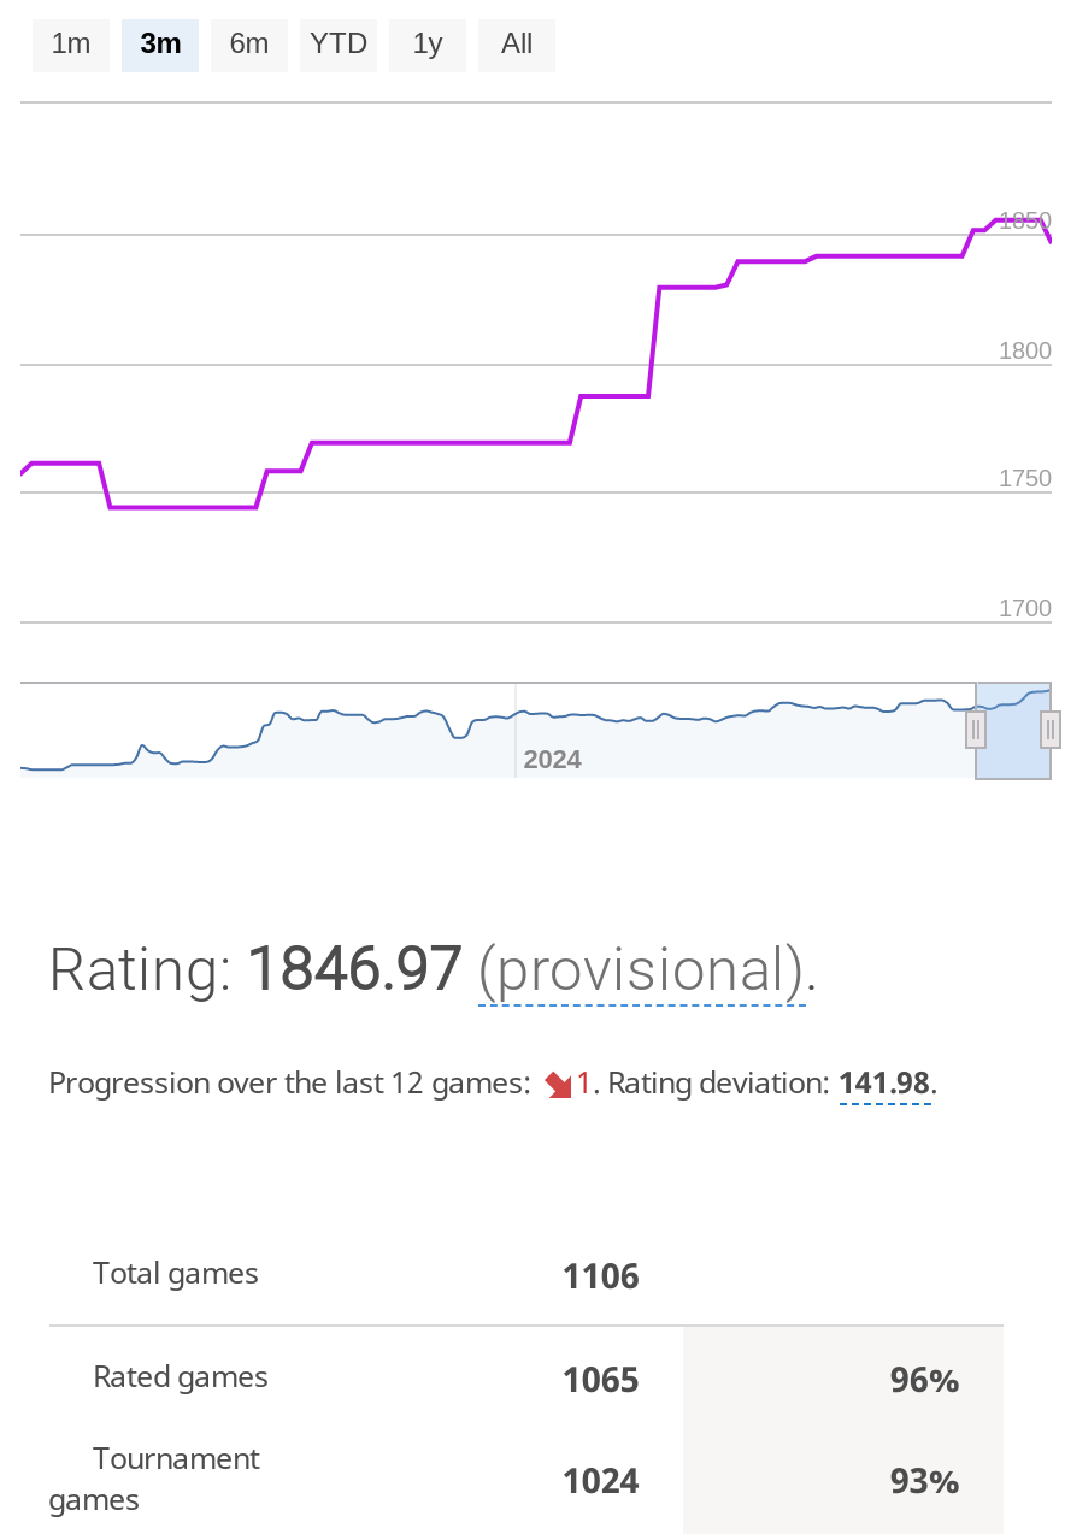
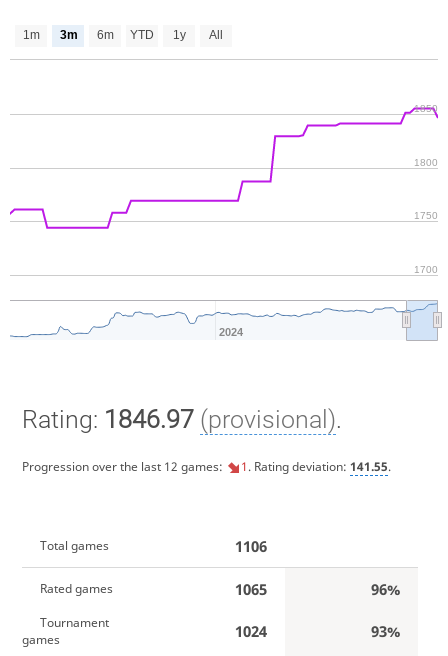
- 1. Rating deviation: 141.98.
+ 1. Rating deviation: 141.55.
